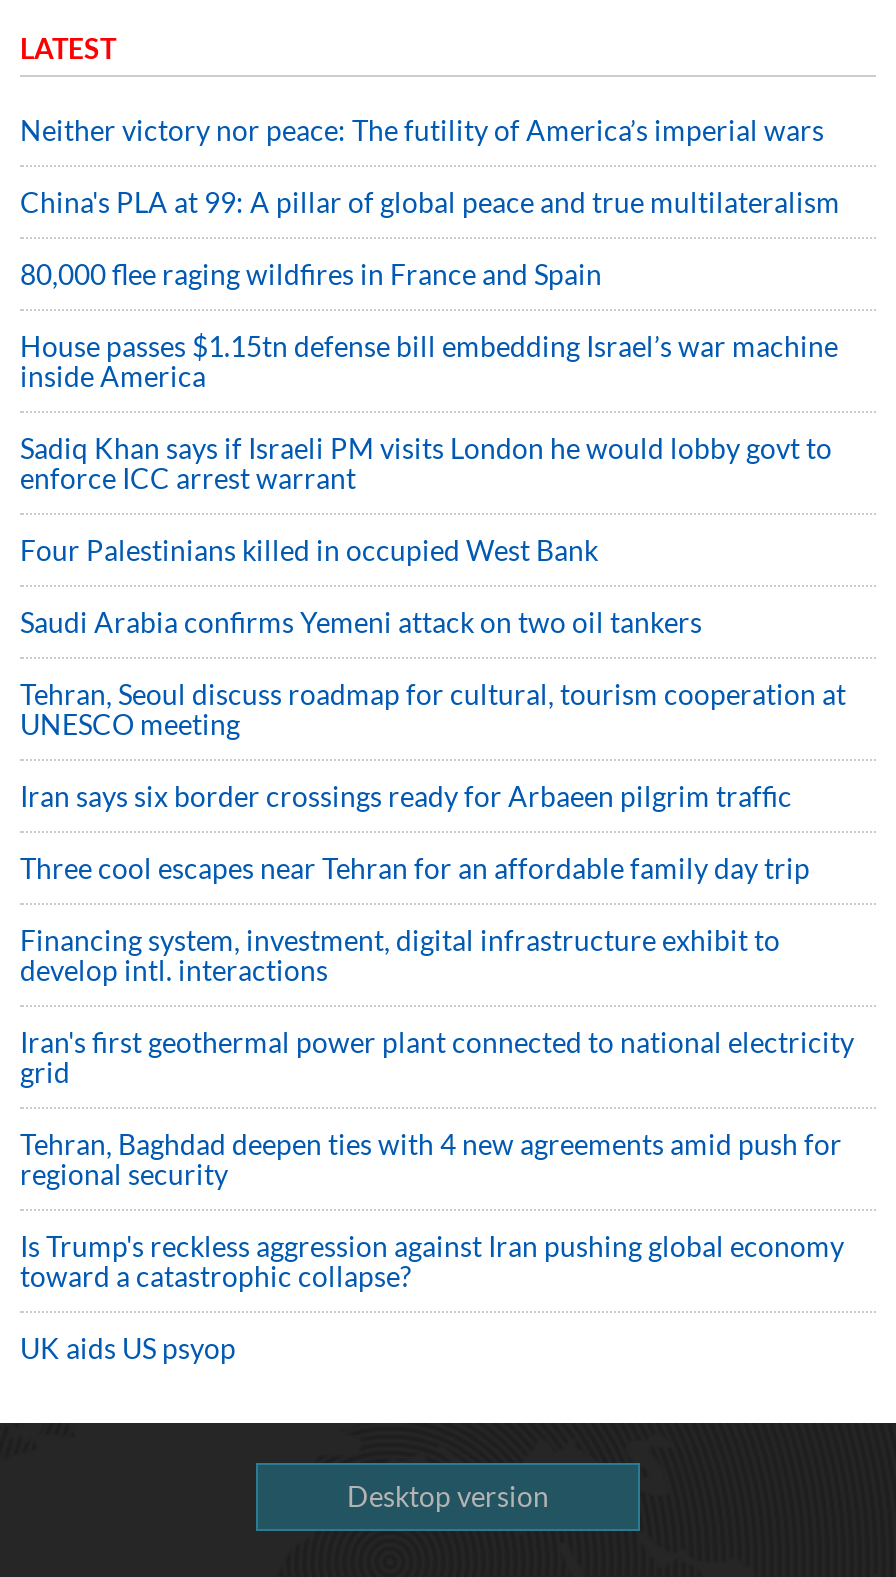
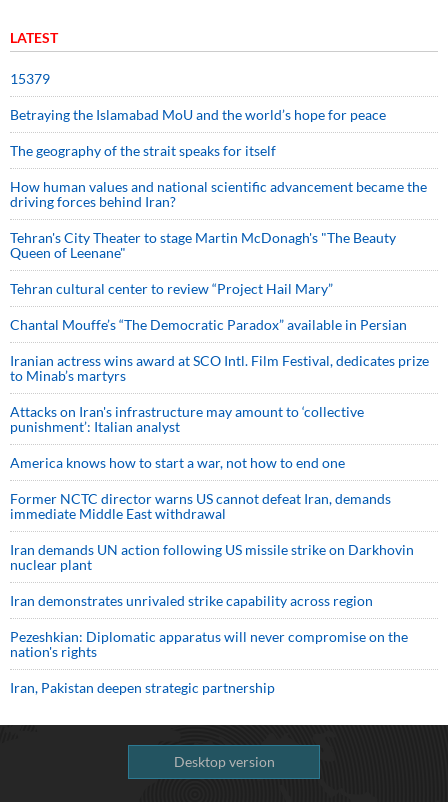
- Neither victory nor peace: The futility of America’s imperial wars
+ 15379

- China's PLA at 99: A pillar of global peace and true multilateralism
+ Betraying the Islamabad MoU and the world’s hope for peace

- 80,000 flee raging wildfires in France and Spain
+ The geography of the strait speaks for itself

- House passes $1.15tn defense bill embedding Israel’s war machine
- inside America
+ How human values and national scientific advancement became the
+ driving forces behind Iran?

- Sadiq Khan says if Israeli PM visits London he would lobby govt to
- enforce ICC arrest warrant
+ Tehran's City Theater to stage Martin McDonagh's "The Beauty
+ Queen of Leenane"

- Four Palestinians killed in occupied West Bank
+ Tehran cultural center to review “Project Hail Mary”

- Saudi Arabia confirms Yemeni attack on two oil tankers
+ Chantal Mouffe’s “The Democratic Paradox” available in Persian

- Tehran, Seoul discuss roadmap for cultural, tourism cooperation at
- UNESCO meeting
+ Iranian actress wins award at SCO Intl. Film Festival, dedicates prize
+ to Minab’s martyrs

- Iran says six border crossings ready for Arbaeen pilgrim traffic
+ Attacks on Iran's infrastructure may amount to ‘collective
+ punishment’: Italian analyst

- Three cool escapes near Tehran for an affordable family day trip
+ America knows how to start a war, not how to end one

- Financing system, investment, digital infrastructure exhibit to
- develop intl. interactions
+ Former NCTC director warns US cannot defeat Iran, demands
+ immediate Middle East withdrawal

- Iran's first geothermal power plant connected to national electricity
- grid
+ Iran demands UN action following US missile strike on Darkhovin
+ nuclear plant

- Tehran, Baghdad deepen ties with 4 new agreements amid push for
- regional security
+ Iran demonstrates unrivaled strike capability across region

- Is Trump's reckless aggression against Iran pushing global economy
- toward a catastrophic collapse?
+ Pezeshkian: Diplomatic apparatus will never compromise on the
+ nation's rights

- UK aids US psyop
+ Iran, Pakistan deepen strategic partnership
